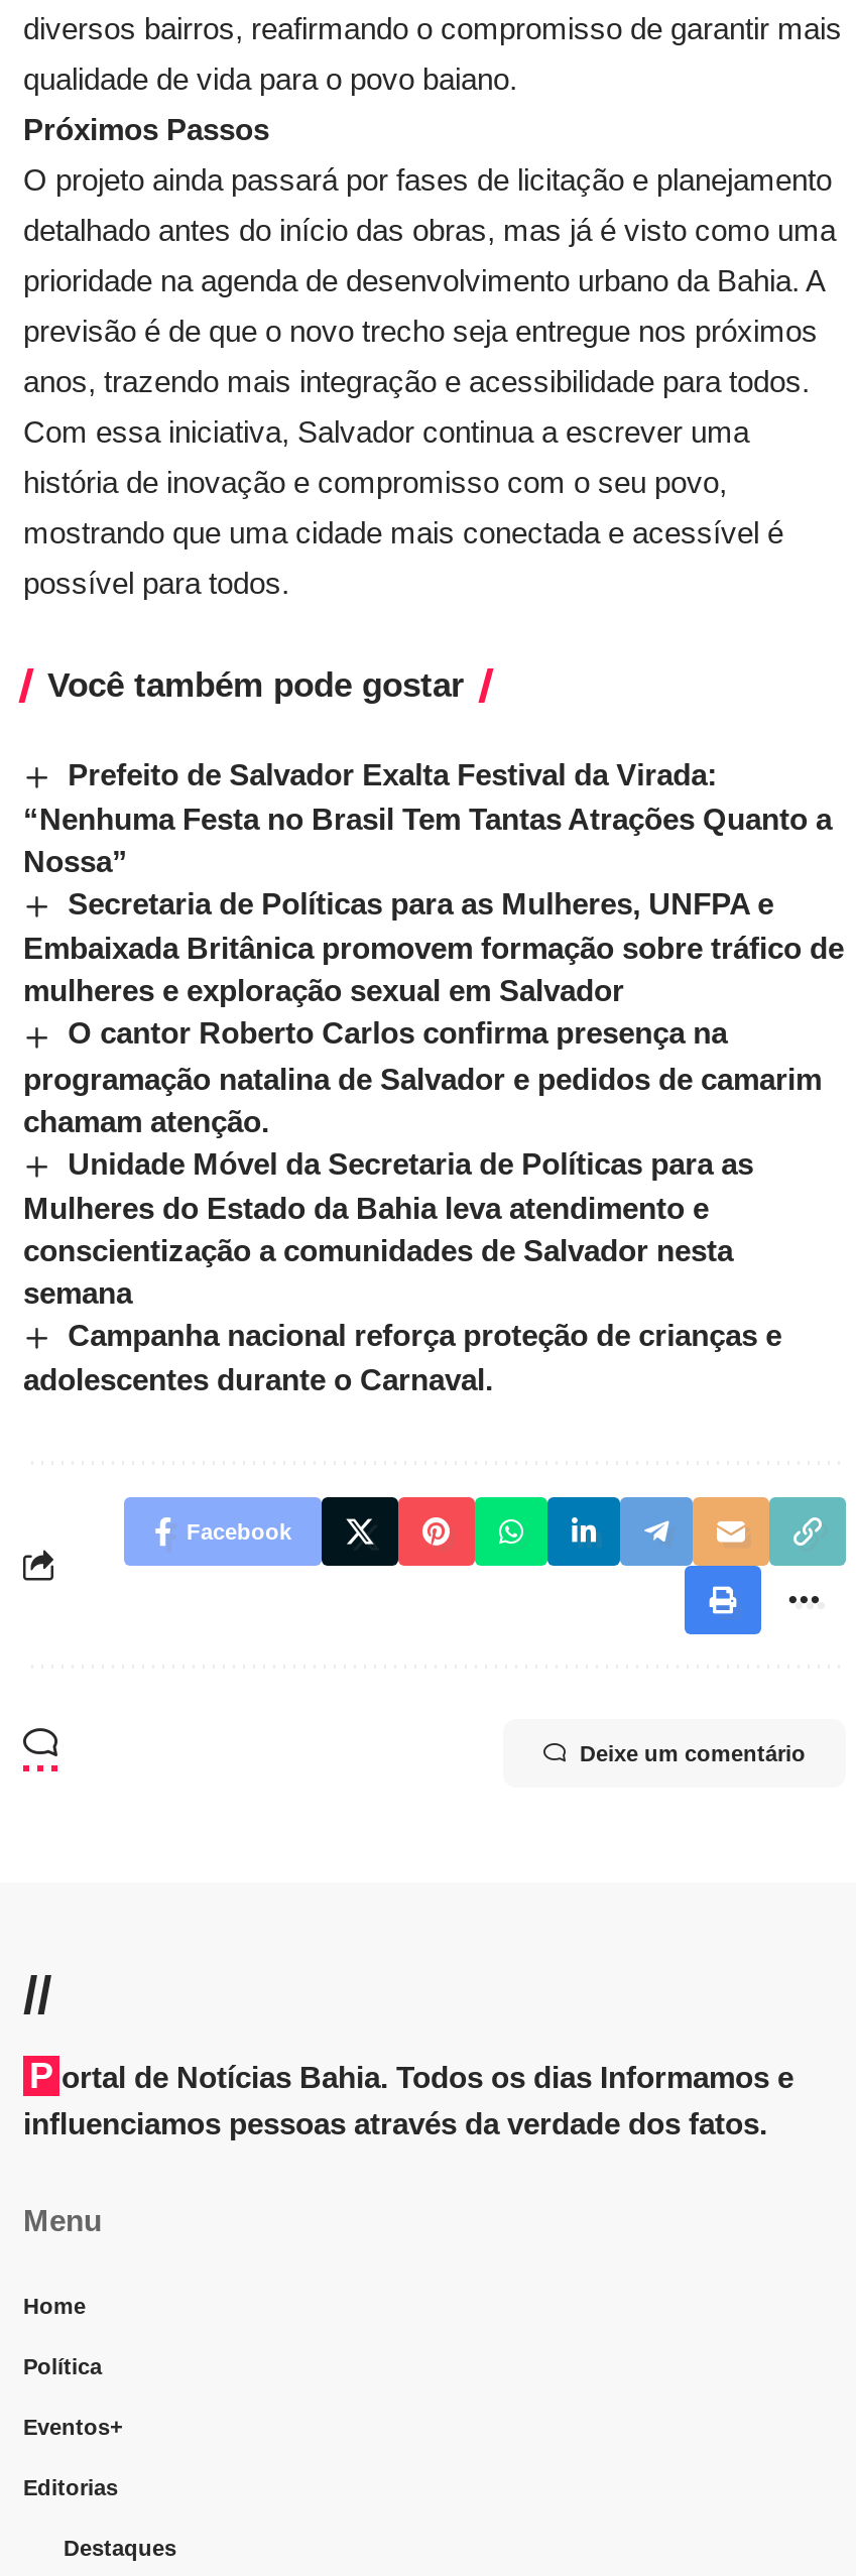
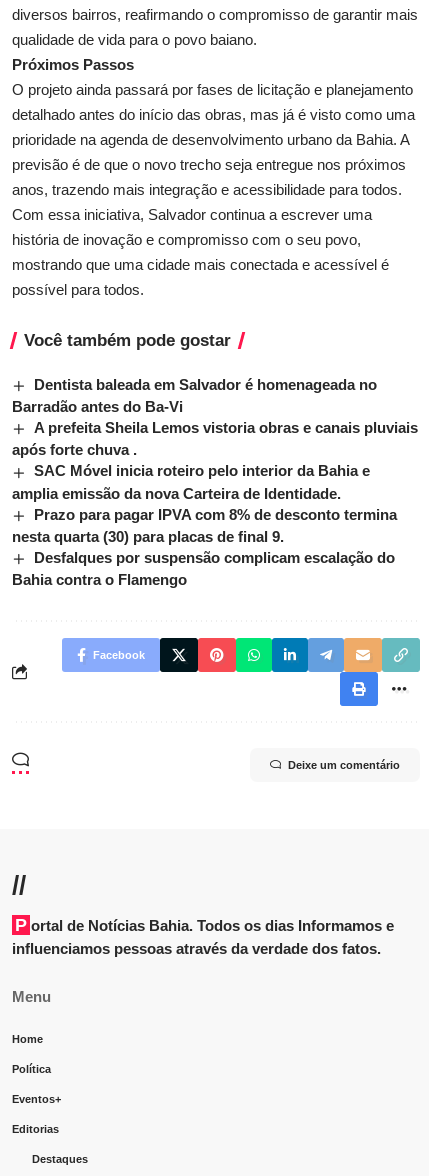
- Prefeito de Salvador Exalta Festival da Virada:
- “Nenhuma Festa no Brasil Tem Tantas Atrações Quanto a
- Nossa”
- Secretaria de Políticas para as Mulheres, UNFPA e
- Embaixada Britânica promovem formação sobre tráfico de
- mulheres e exploração sexual em Salvador
- O cantor Roberto Carlos confirma presença na
- programação natalina de Salvador e pedidos de camarim
- chamam atenção.
- Unidade Móvel da Secretaria de Políticas para as
- Mulheres do Estado da Bahia leva atendimento e
- conscientização a comunidades de Salvador nesta
- semana
- Campanha nacional reforça proteção de crianças e
- adolescentes durante o Carnaval.
+ Dentista baleada em Salvador é homenageada no
+ Barradão antes do Ba-Vi
+ A prefeita Sheila Lemos vistoria obras e canais pluviais
+ após forte chuva .
+ SAC Móvel inicia roteiro pelo interior da Bahia e
+ amplia emissão da nova Carteira de Identidade.
+ Prazo para pagar IPVA com 8% de desconto termina
+ nesta quarta (30) para placas de final 9.
+ Desfalques por suspensão complicam escalação do
+ Bahia contra o Flamengo
